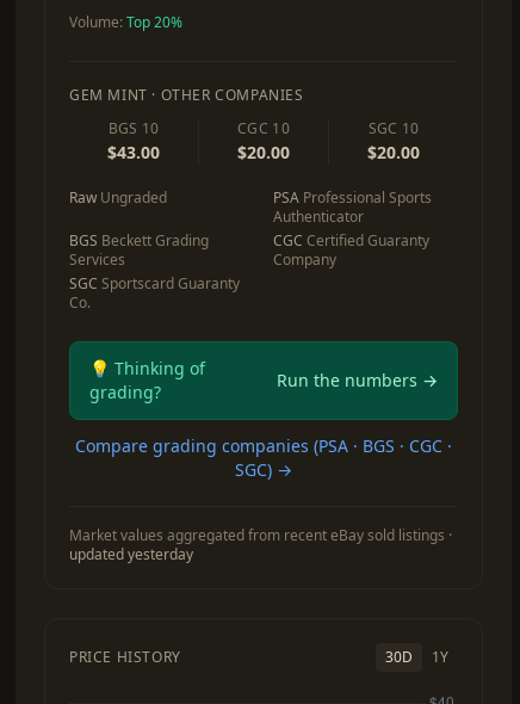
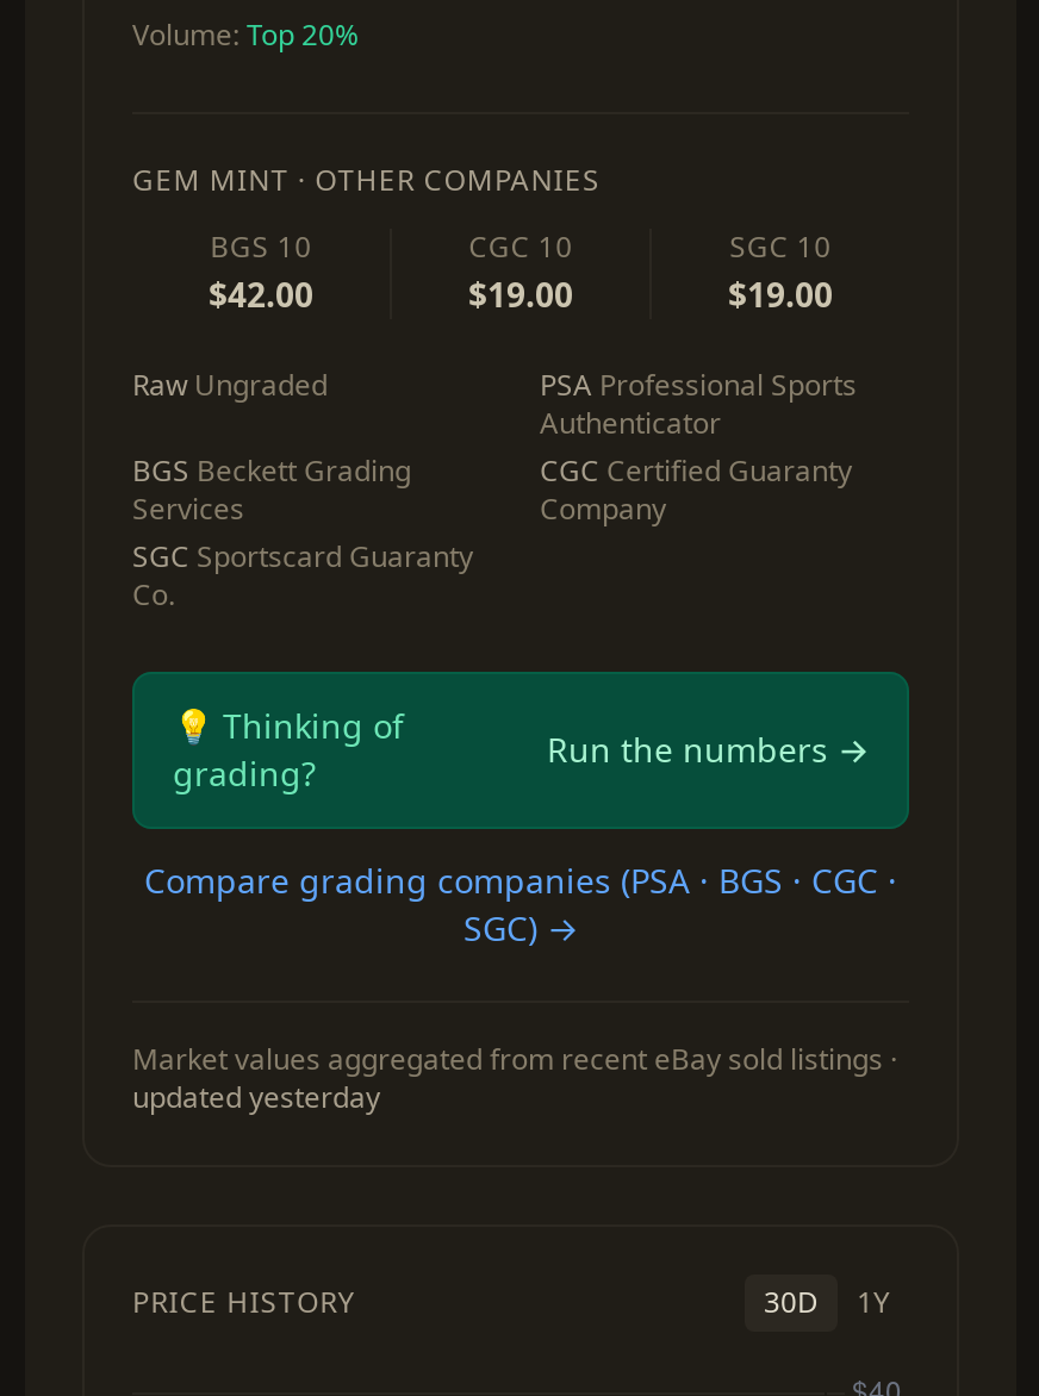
- $43.00
+ $42.00

- $20.00
+ $19.00

- $20.00
+ $19.00
